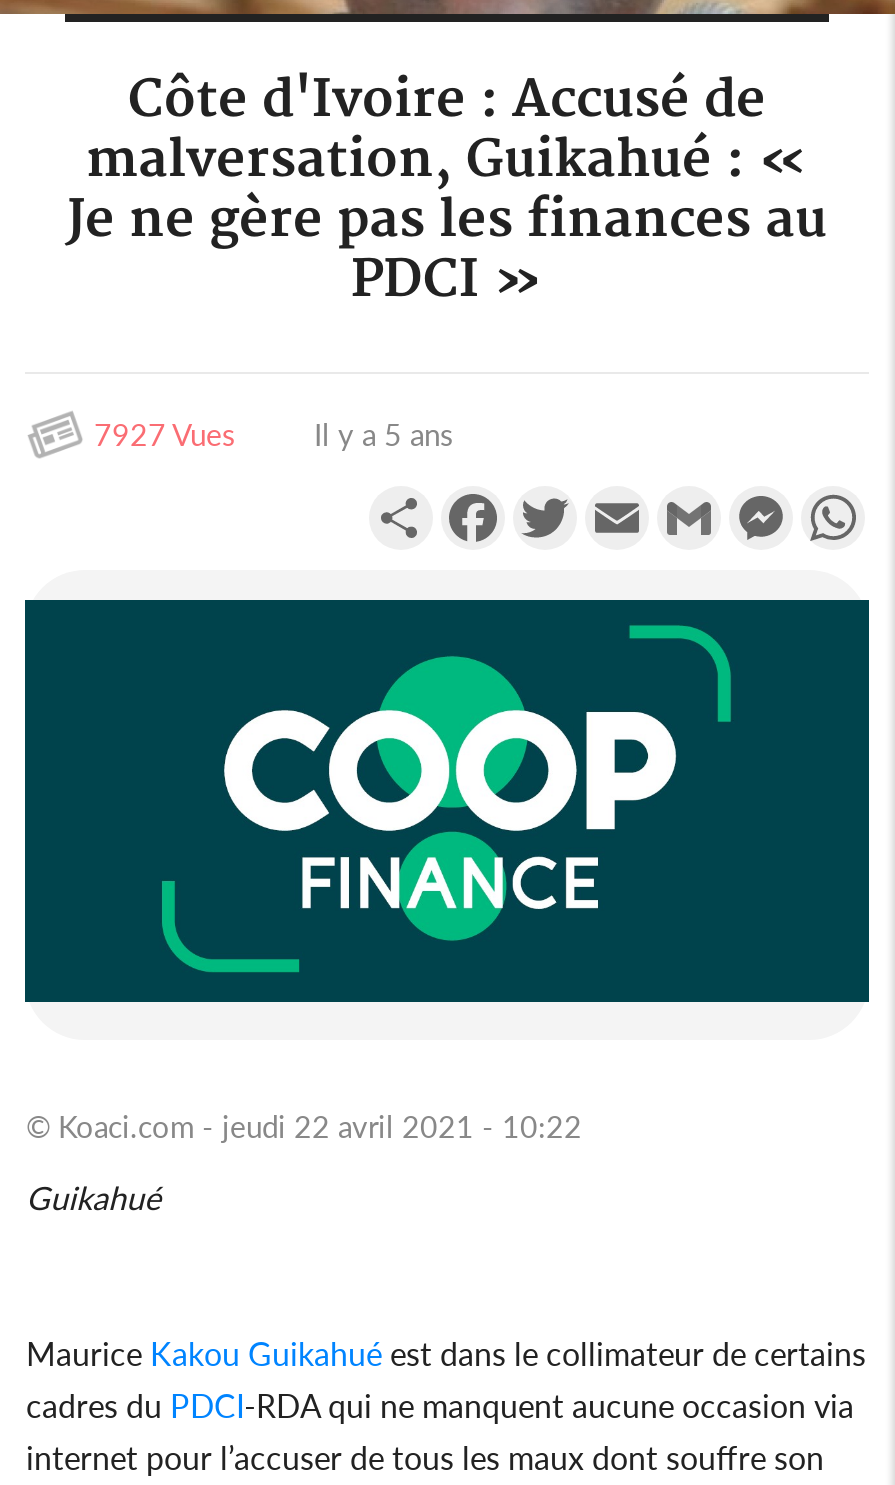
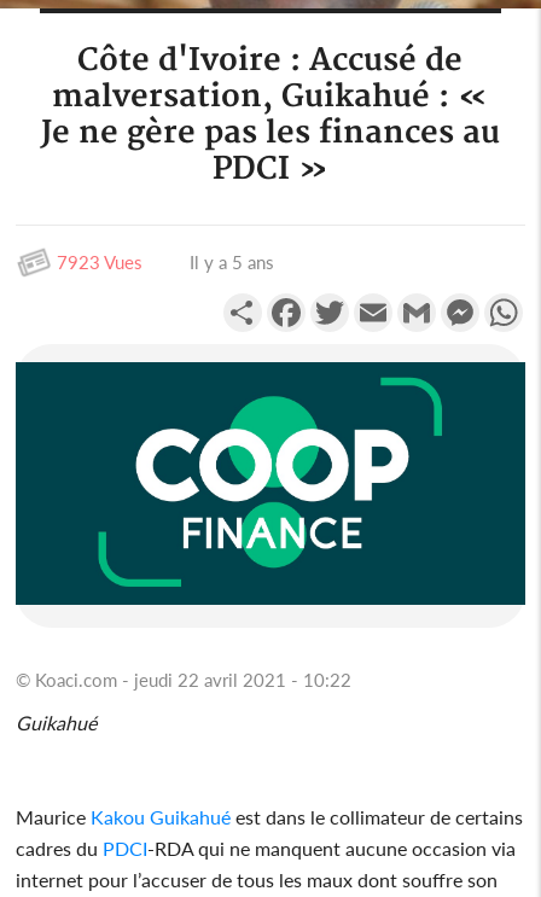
- 7927 Vues Il y a 5 ans
+ 7923 Vues Il y a 5 ans
